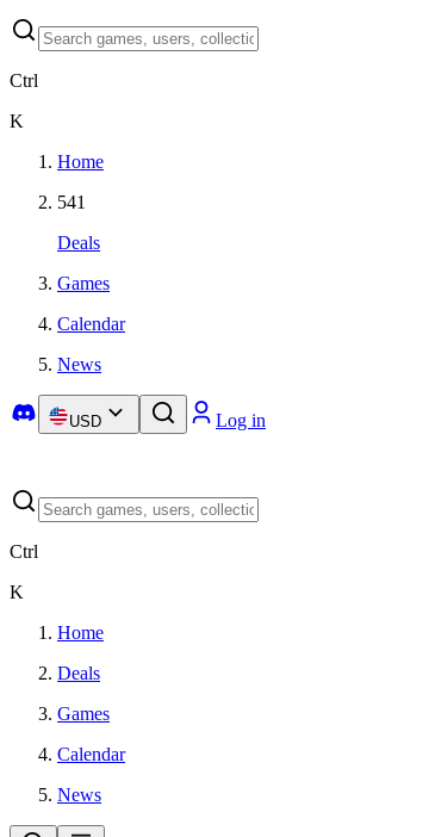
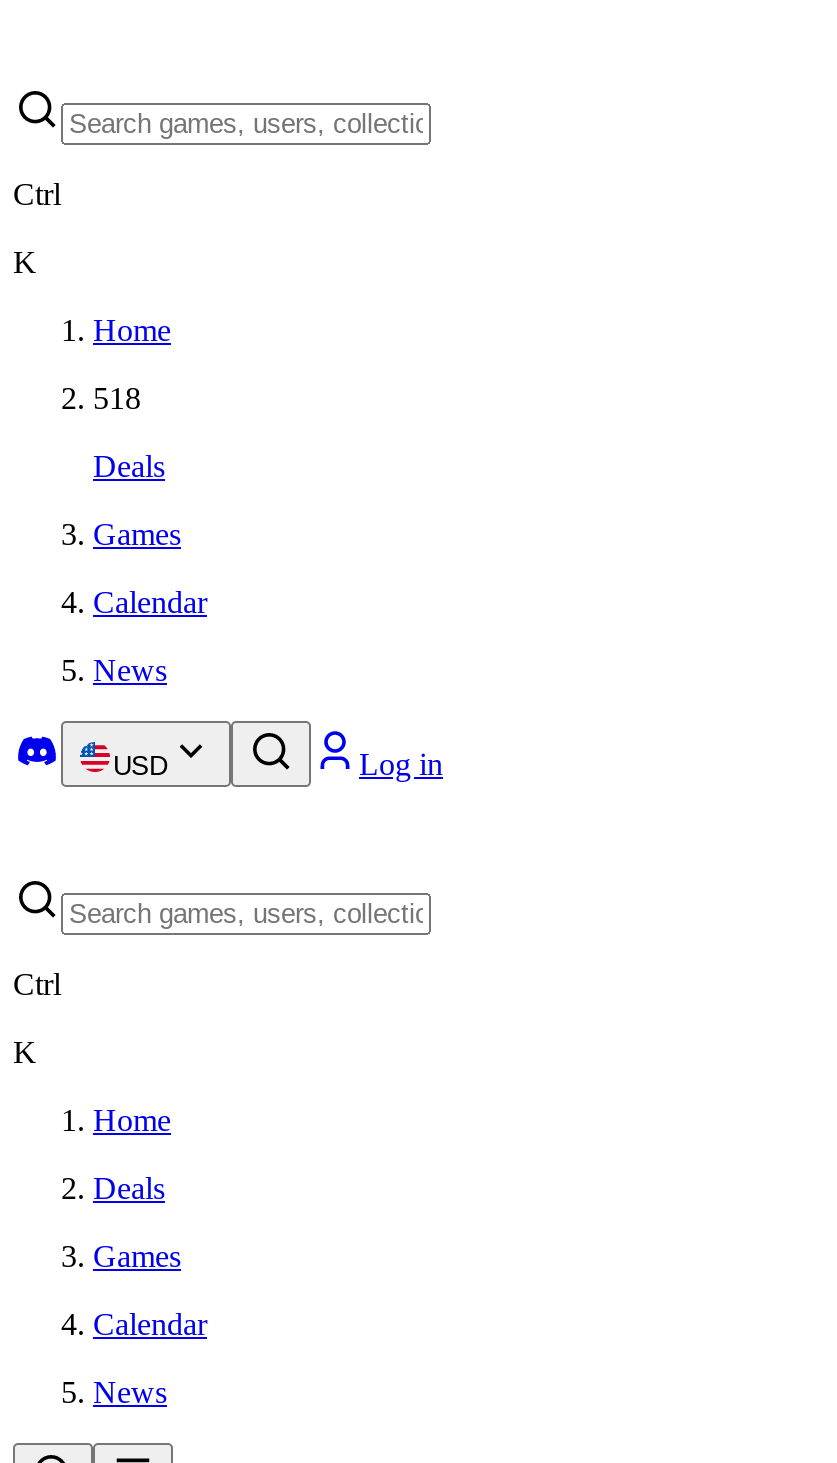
- 541
+ 518
